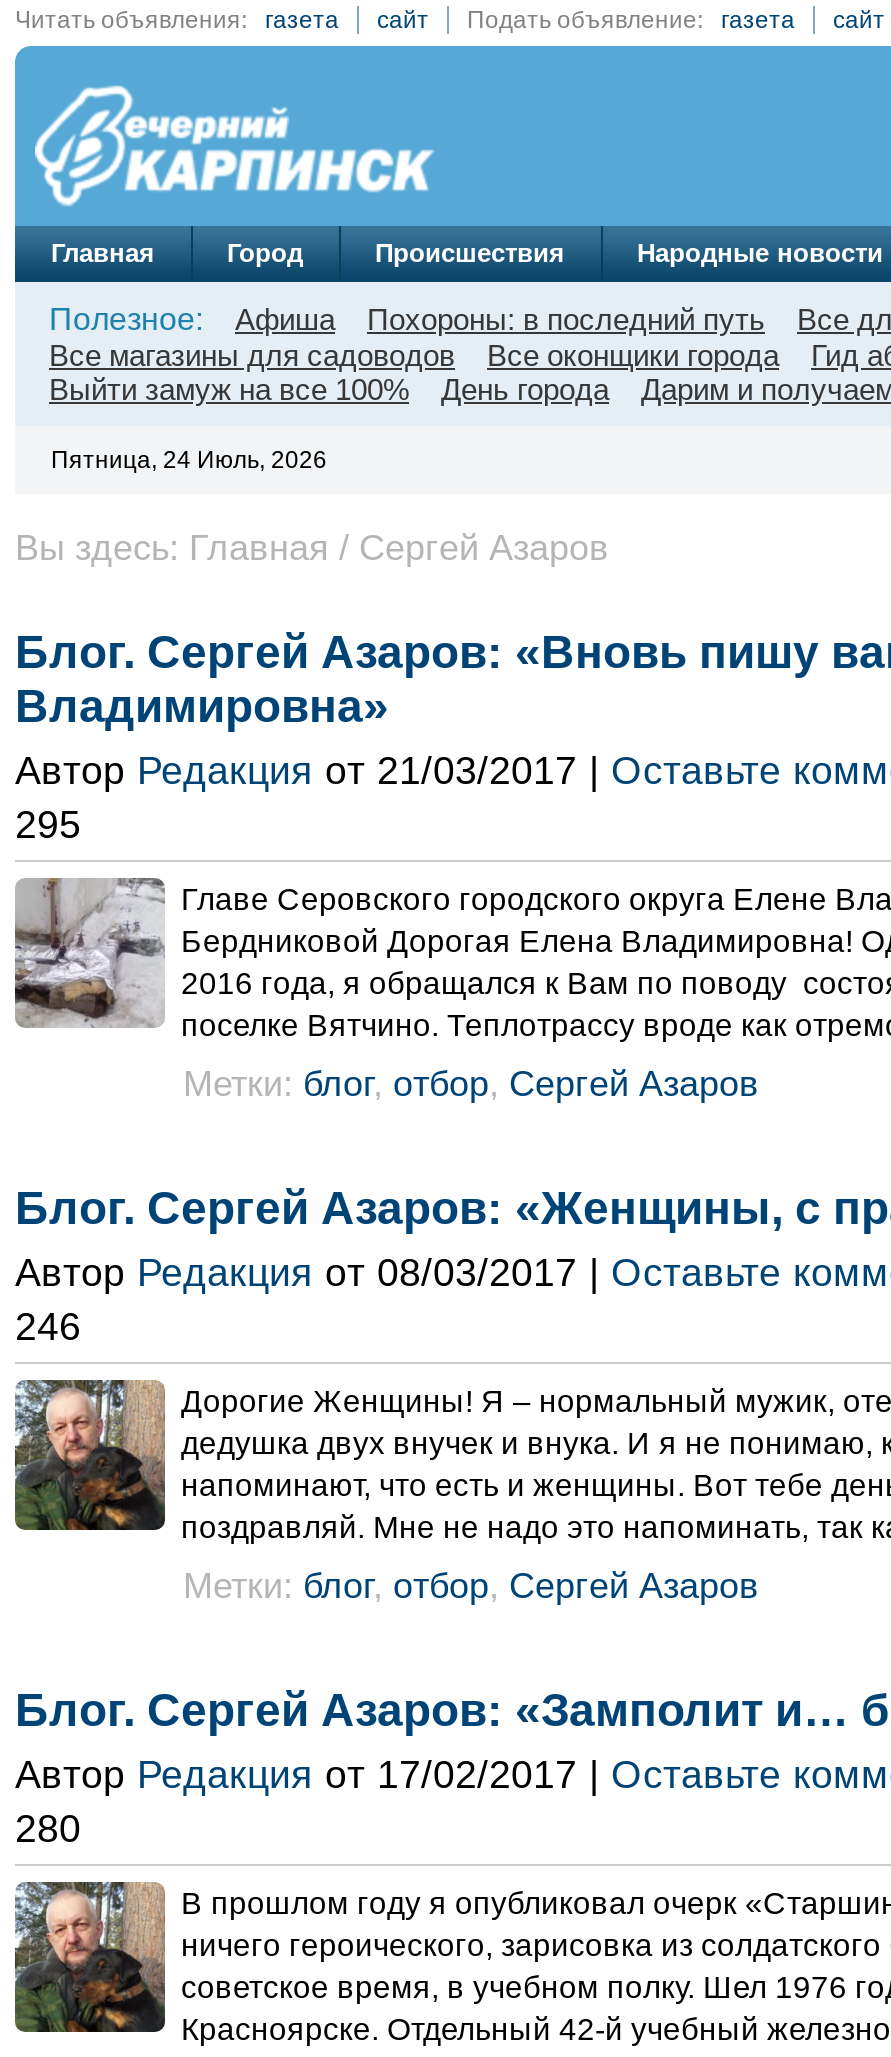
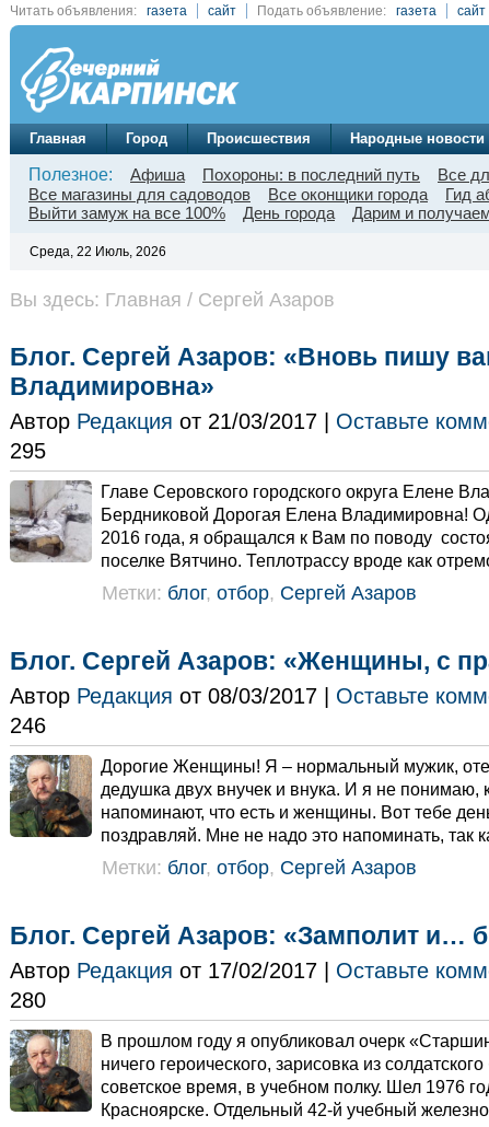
- Пятница, 24 Июль, 2026
+ Среда, 22 Июль, 2026
